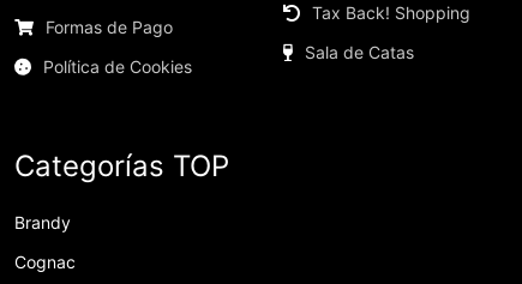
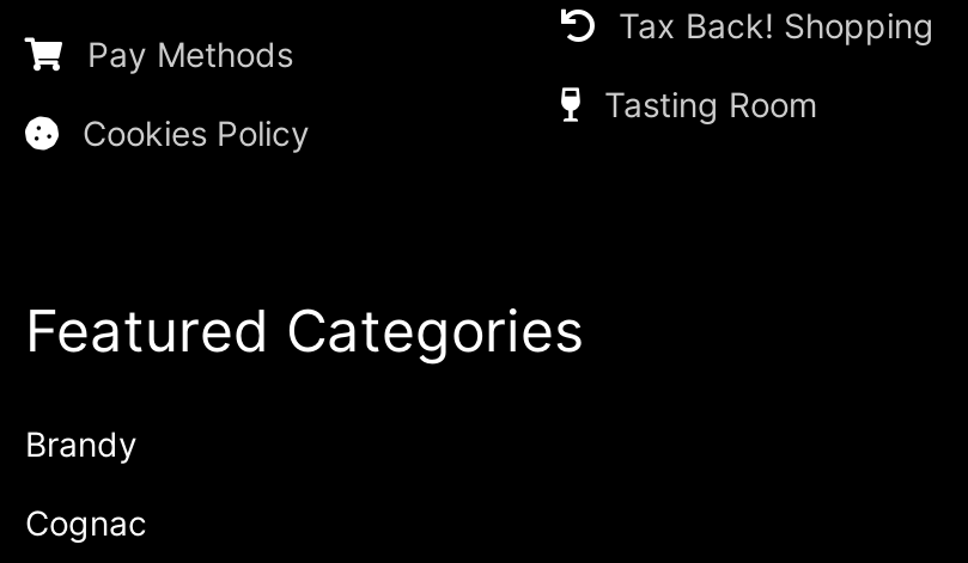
- Formas de Pago
+ Pay Methods

- Sala de Catas
+ Tasting Room

- Política de Cookies
+ Cookies Policy

- Categorías TOP
+ Featured Categories
